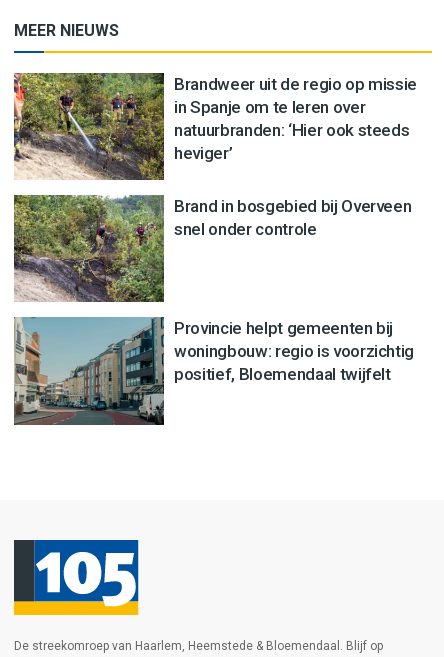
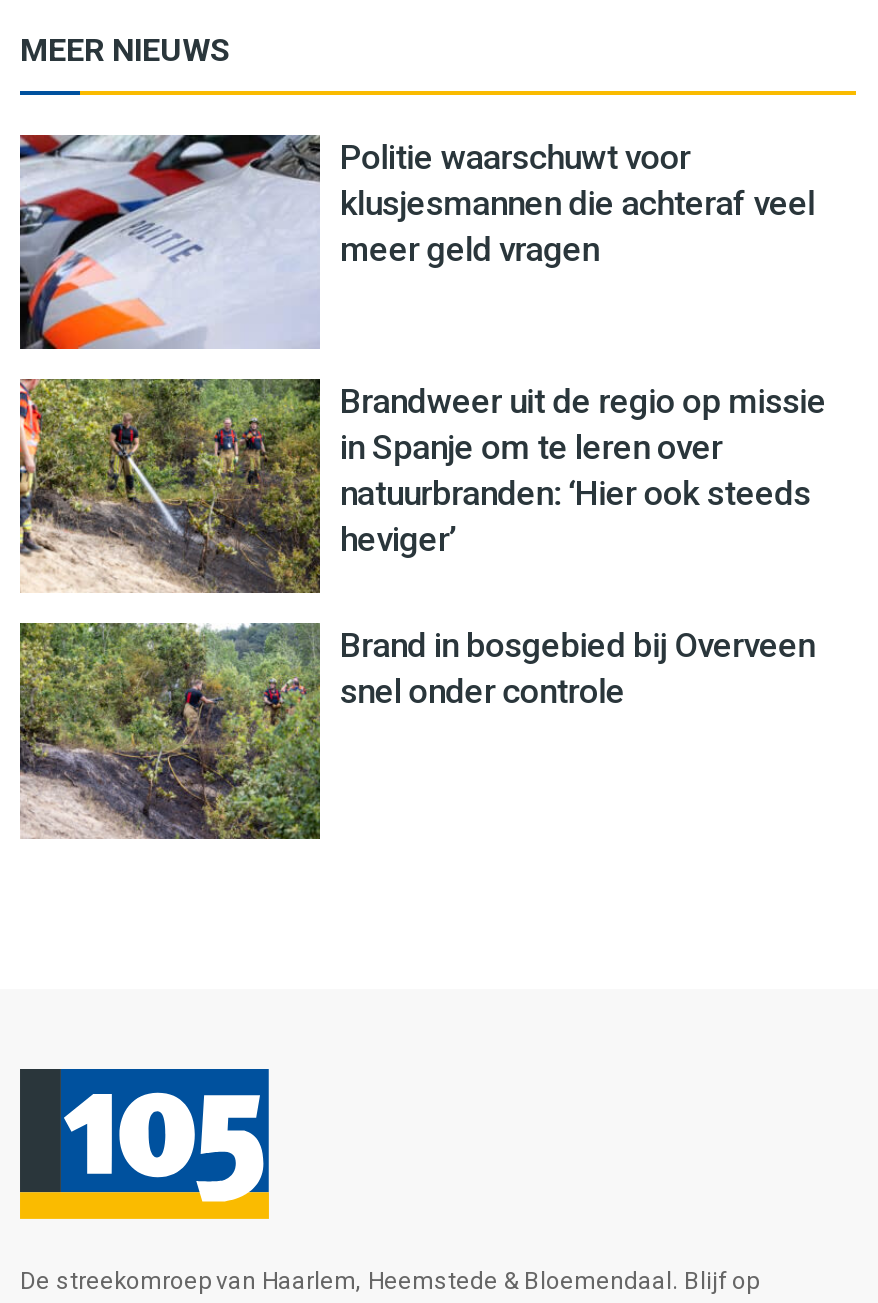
+ [image]
+ Politie waarschuwt voor
+ klusjesmannen die achteraf veel
+ meer geld vragen

moved down: [image] | Brandweer uit de regio op missie | in Spanje om te leren over | natuurbranden: ‘Hier ook steeds | heviger’ | Brand in bosgebied bij Overveen | snel onder controle

moved down: [image]

- [image]
- Provincie helpt gemeenten bij
- woningbouw: regio is voorzichtig
- positief, Bloemendaal twijfelt
